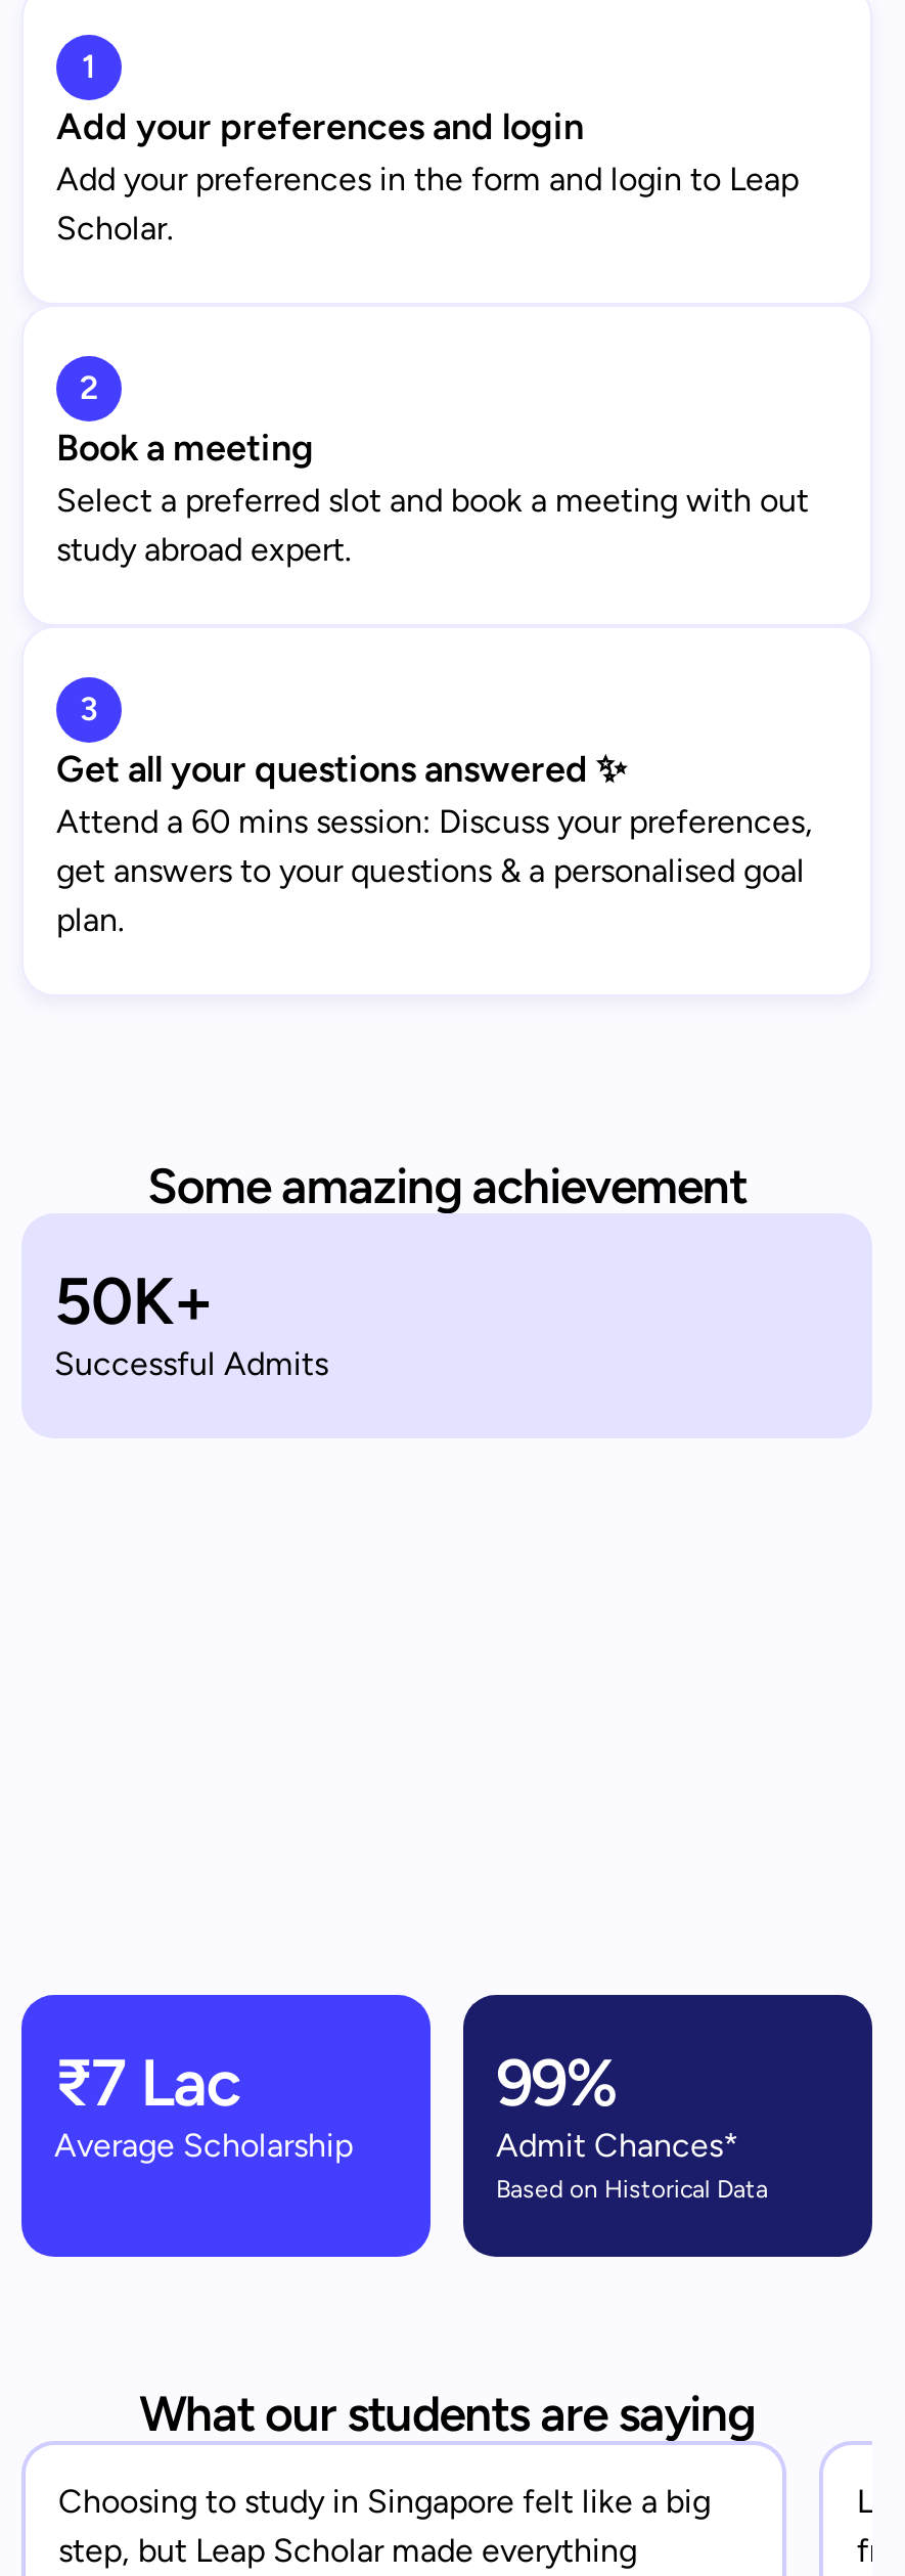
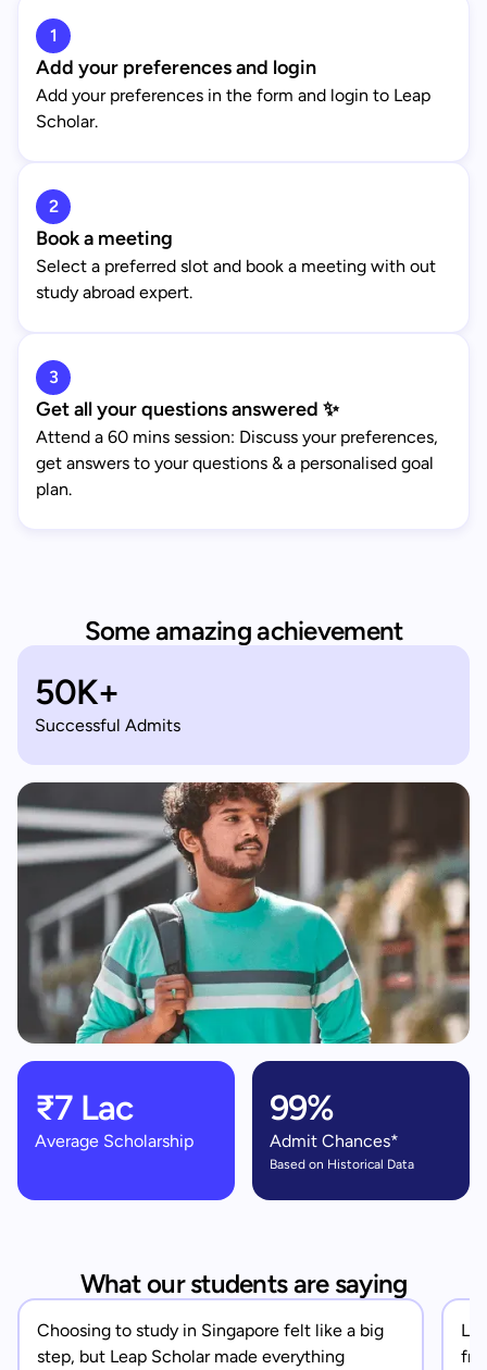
+ [image]
